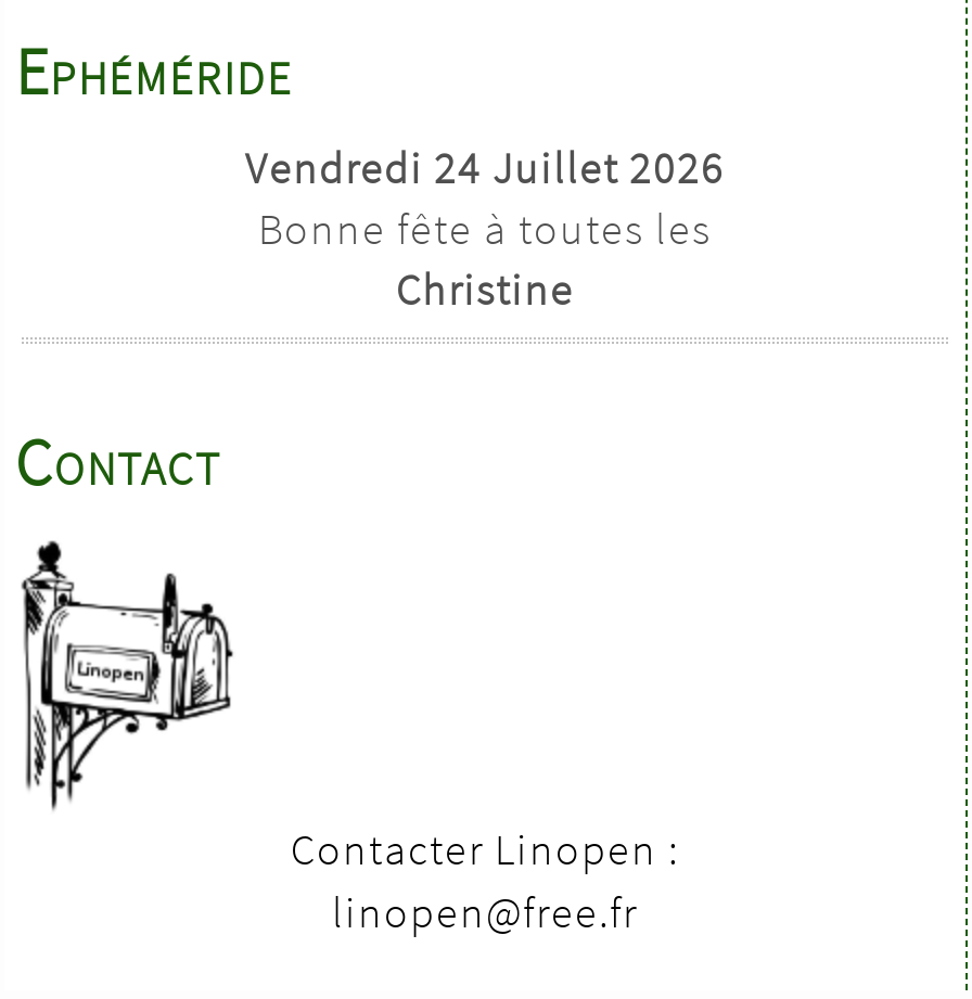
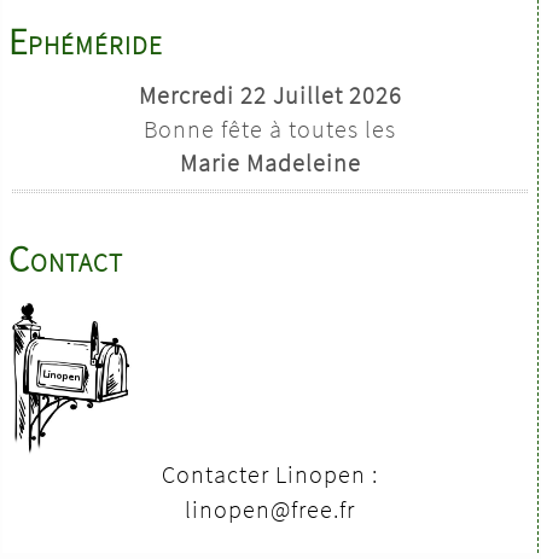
- Vendredi 24 Juillet 2026
+ Mercredi 22 Juillet 2026

- Christine
+ Marie Madeleine
